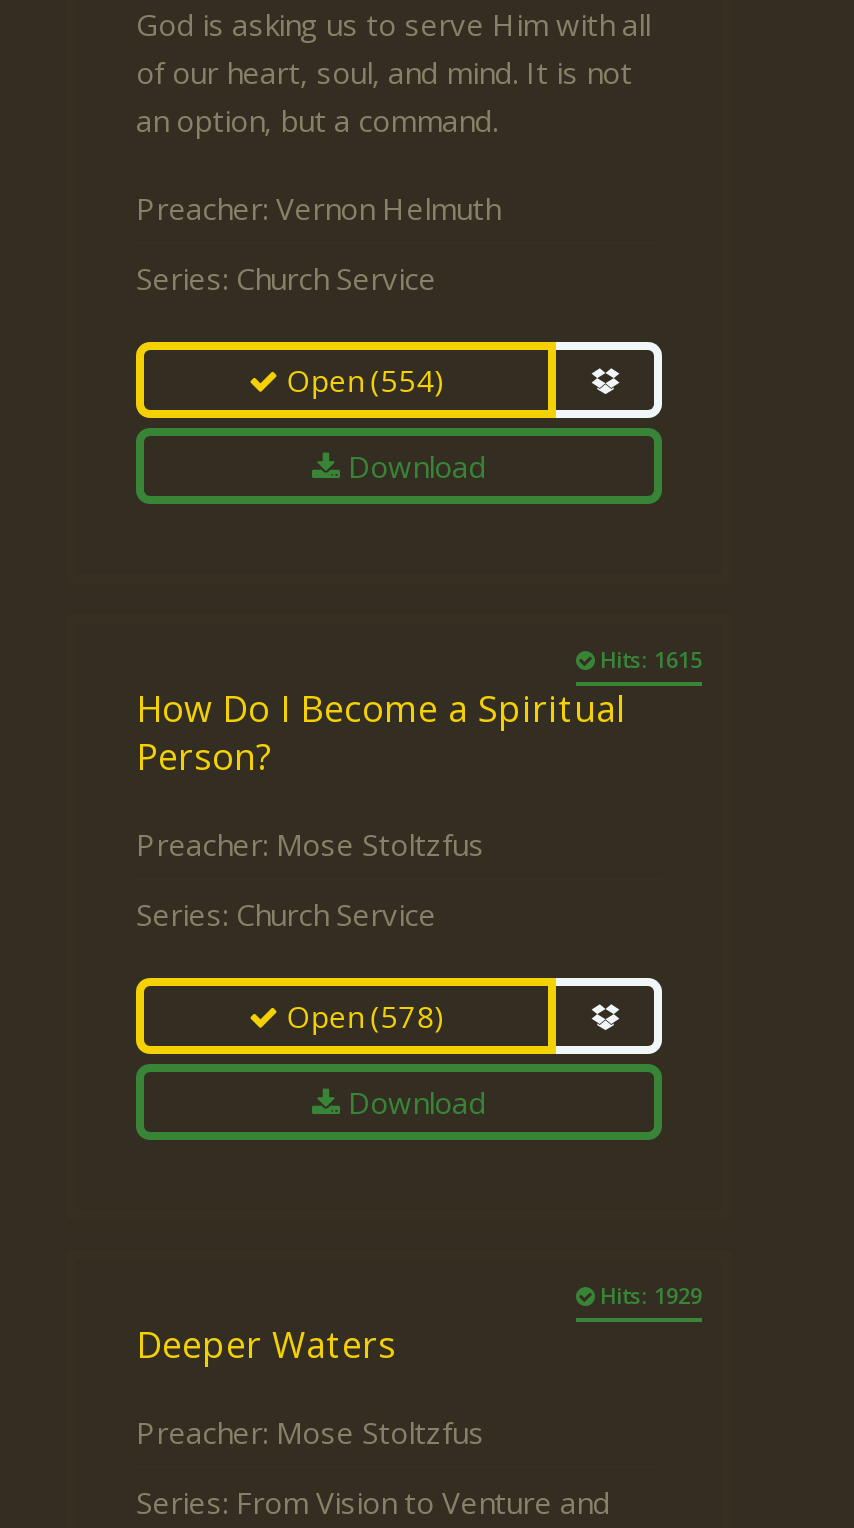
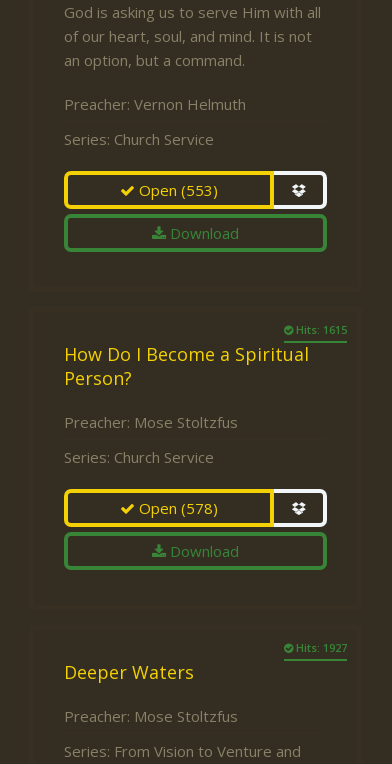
- Open (554)
+ Open (553)

- Hits: 1929
+ Hits: 1927
